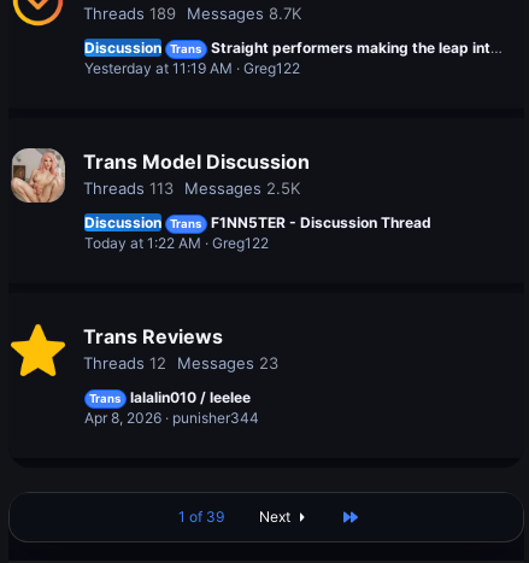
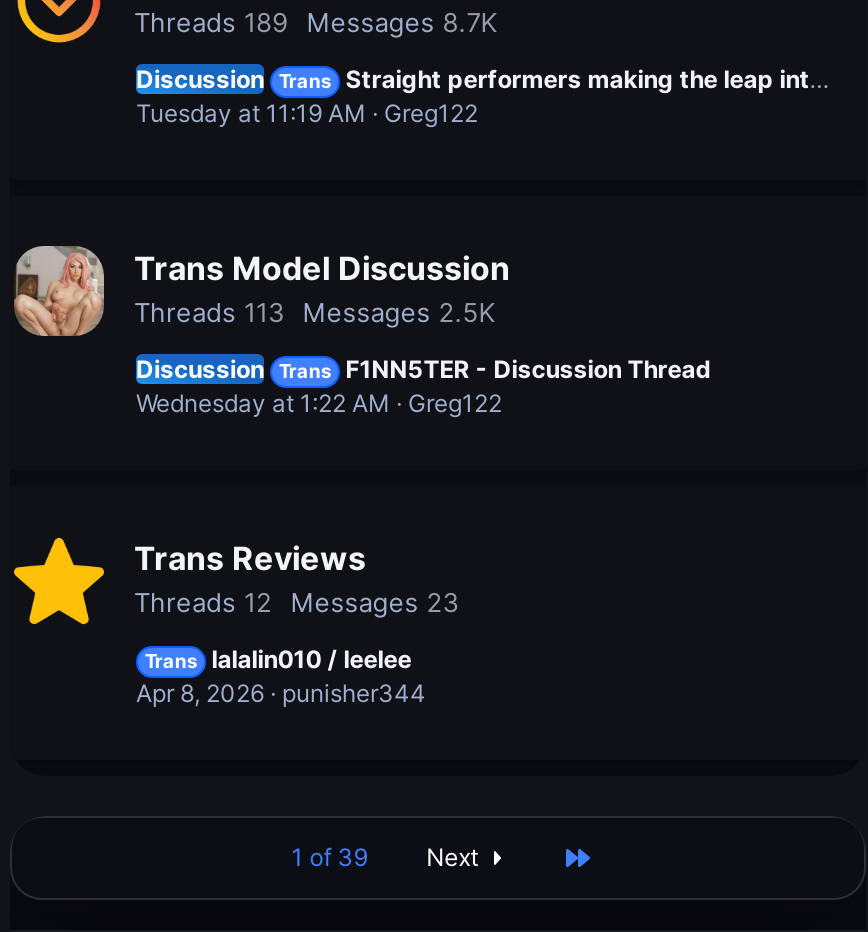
- Yesterday at 11:19 AM Greg122
+ Tuesday at 11:19 AM Greg122

- Today at 1:22 AM Greg122
+ Wednesday at 1:22 AM Greg122
